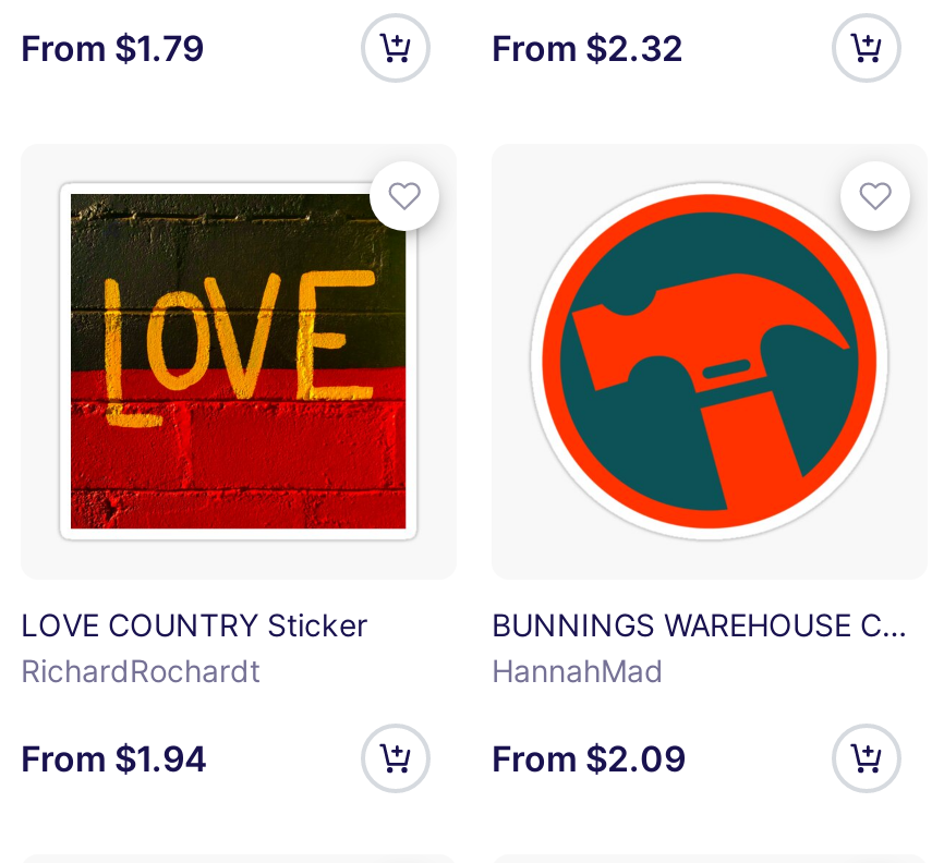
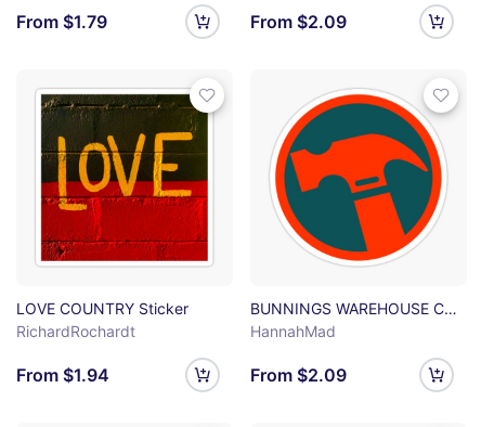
- From $2.32
+ From $2.09
